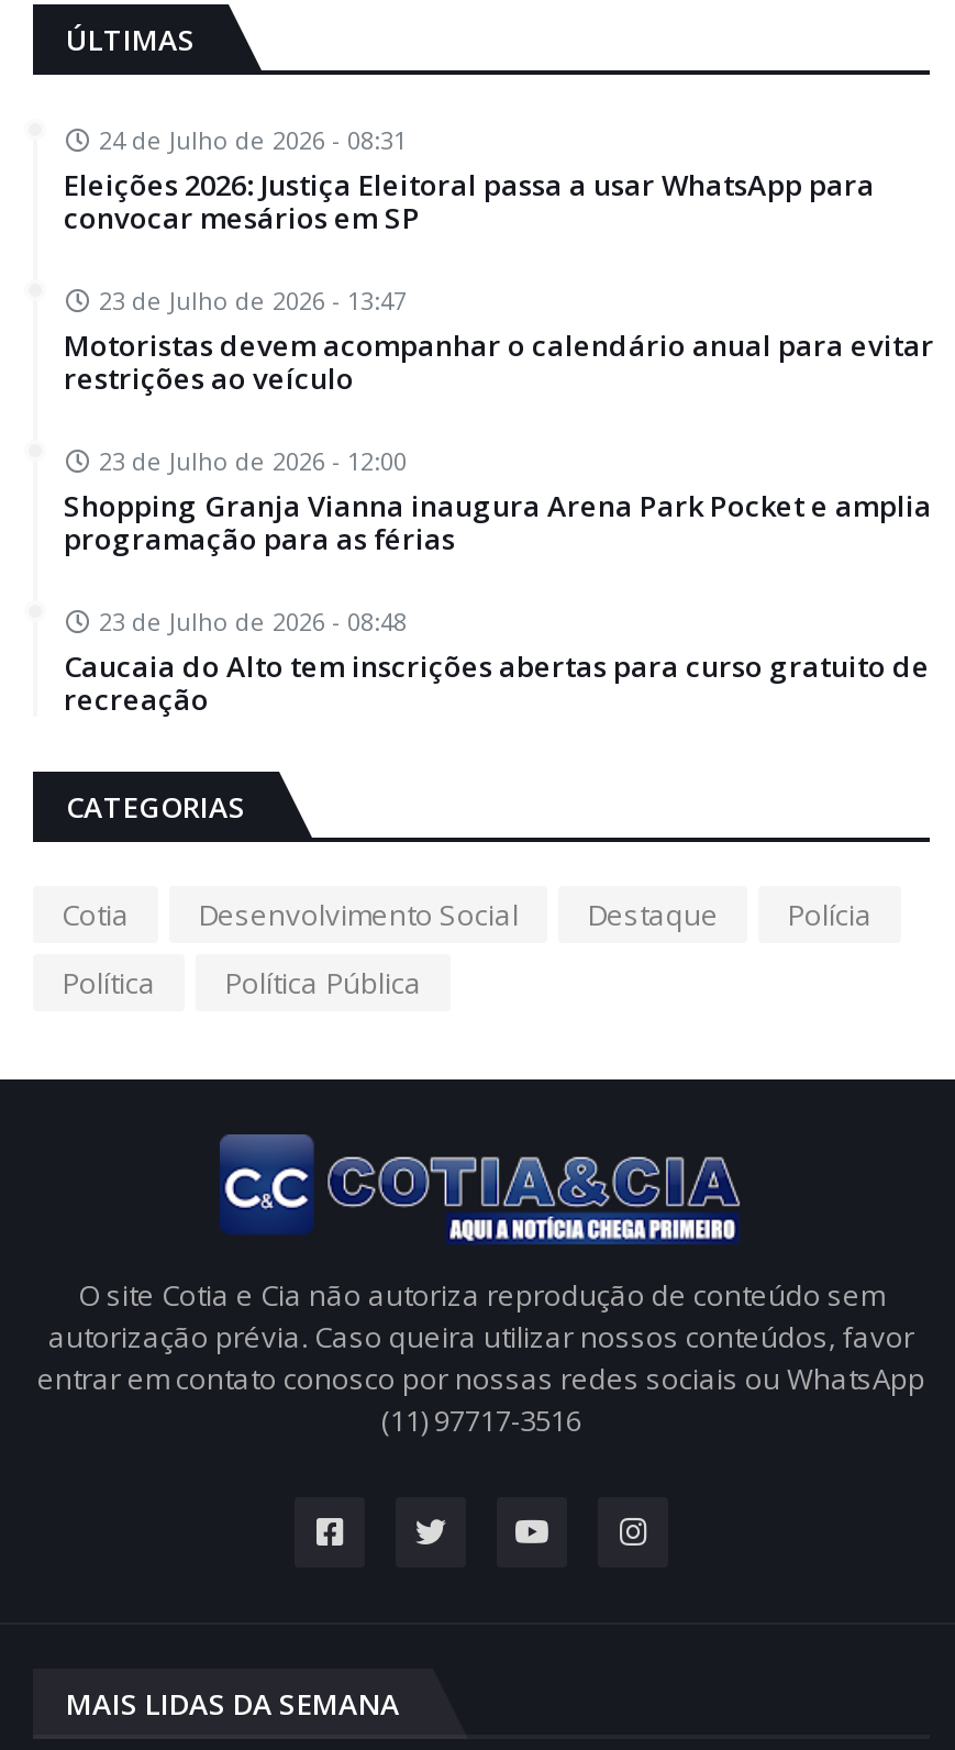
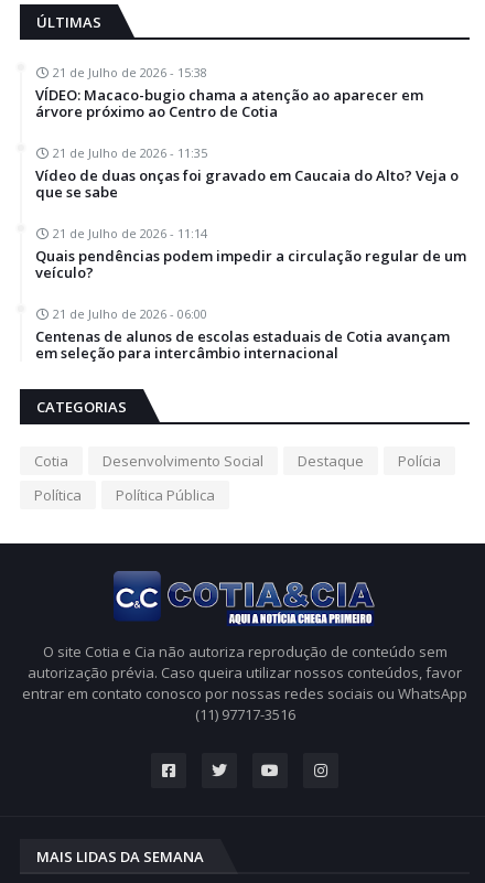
- 24 de Julho de 2026 - 08:31
- Eleições 2026: Justiça Eleitoral passa a usar WhatsApp para
- convocar mesários em SP
+ 21 de Julho de 2026 - 15:38
+ VÍDEO: Macaco-bugio chama a atenção ao aparecer em
+ árvore próximo ao Centro de Cotia

- 23 de Julho de 2026 - 13:47
- Motoristas devem acompanhar o calendário anual para evitar
- restrições ao veículo
+ 21 de Julho de 2026 - 11:35
+ Vídeo de duas onças foi gravado em Caucaia do Alto? Veja o
+ que se sabe

- 23 de Julho de 2026 - 12:00
- Shopping Granja Vianna inaugura Arena Park Pocket e amplia
- programação para as férias
+ 21 de Julho de 2026 - 11:14
+ Quais pendências podem impedir a circulação regular de um
+ veículo?

- 23 de Julho de 2026 - 08:48
- Caucaia do Alto tem inscrições abertas para curso gratuito de
- recreação
+ 21 de Julho de 2026 - 06:00
+ Centenas de alunos de escolas estaduais de Cotia avançam
+ em seleção para intercâmbio internacional
